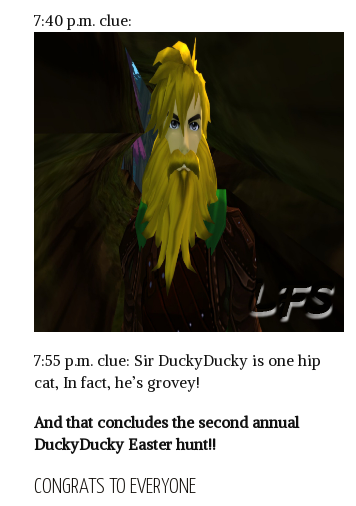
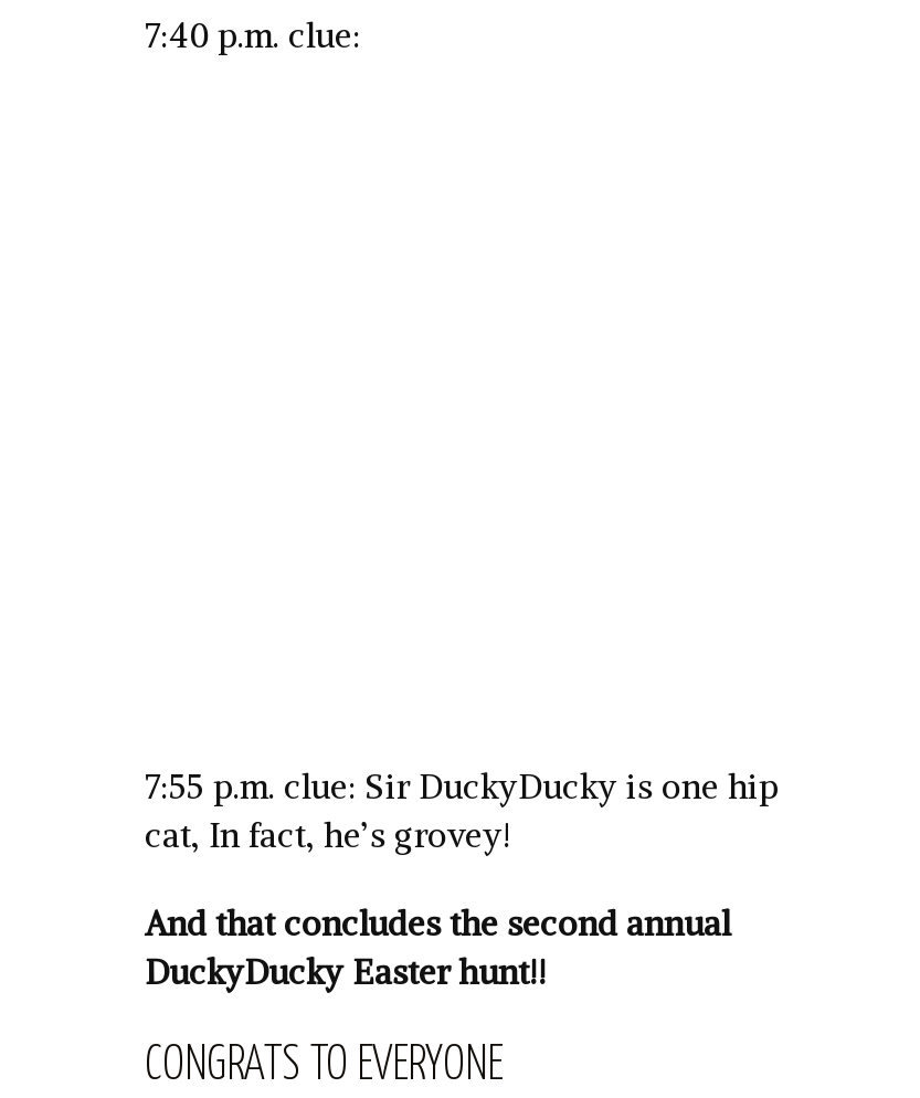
- [image]
